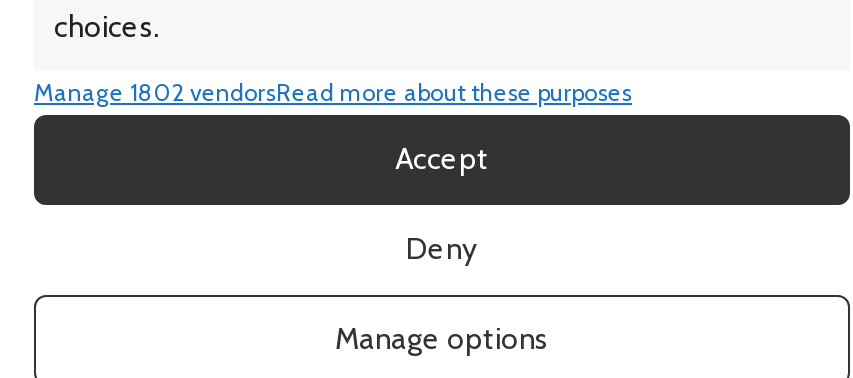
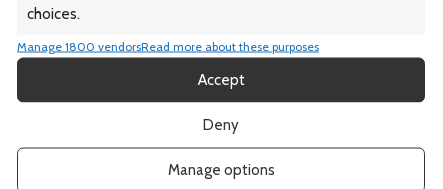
- Manage 1802 vendorsRead more about these purposes
+ Manage 1800 vendorsRead more about these purposes
